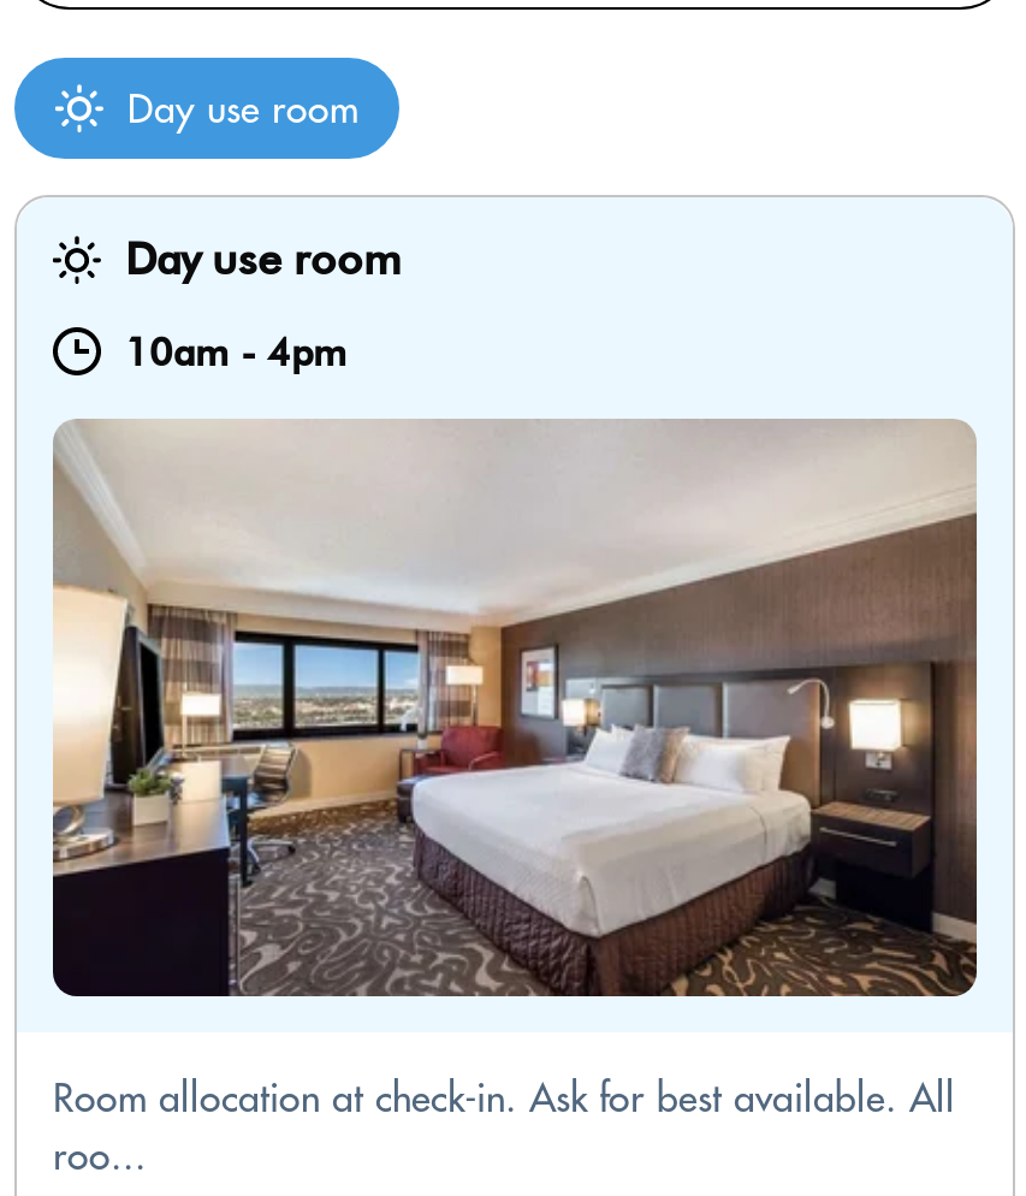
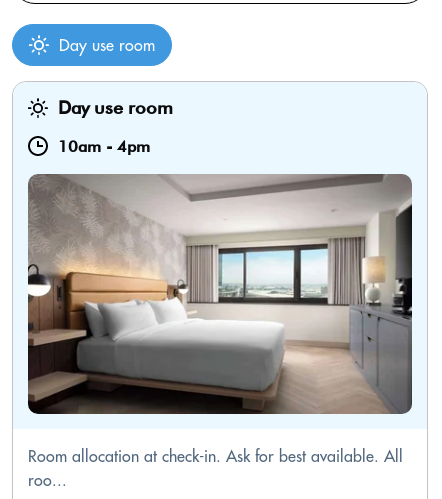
- [image]
+ [image]
